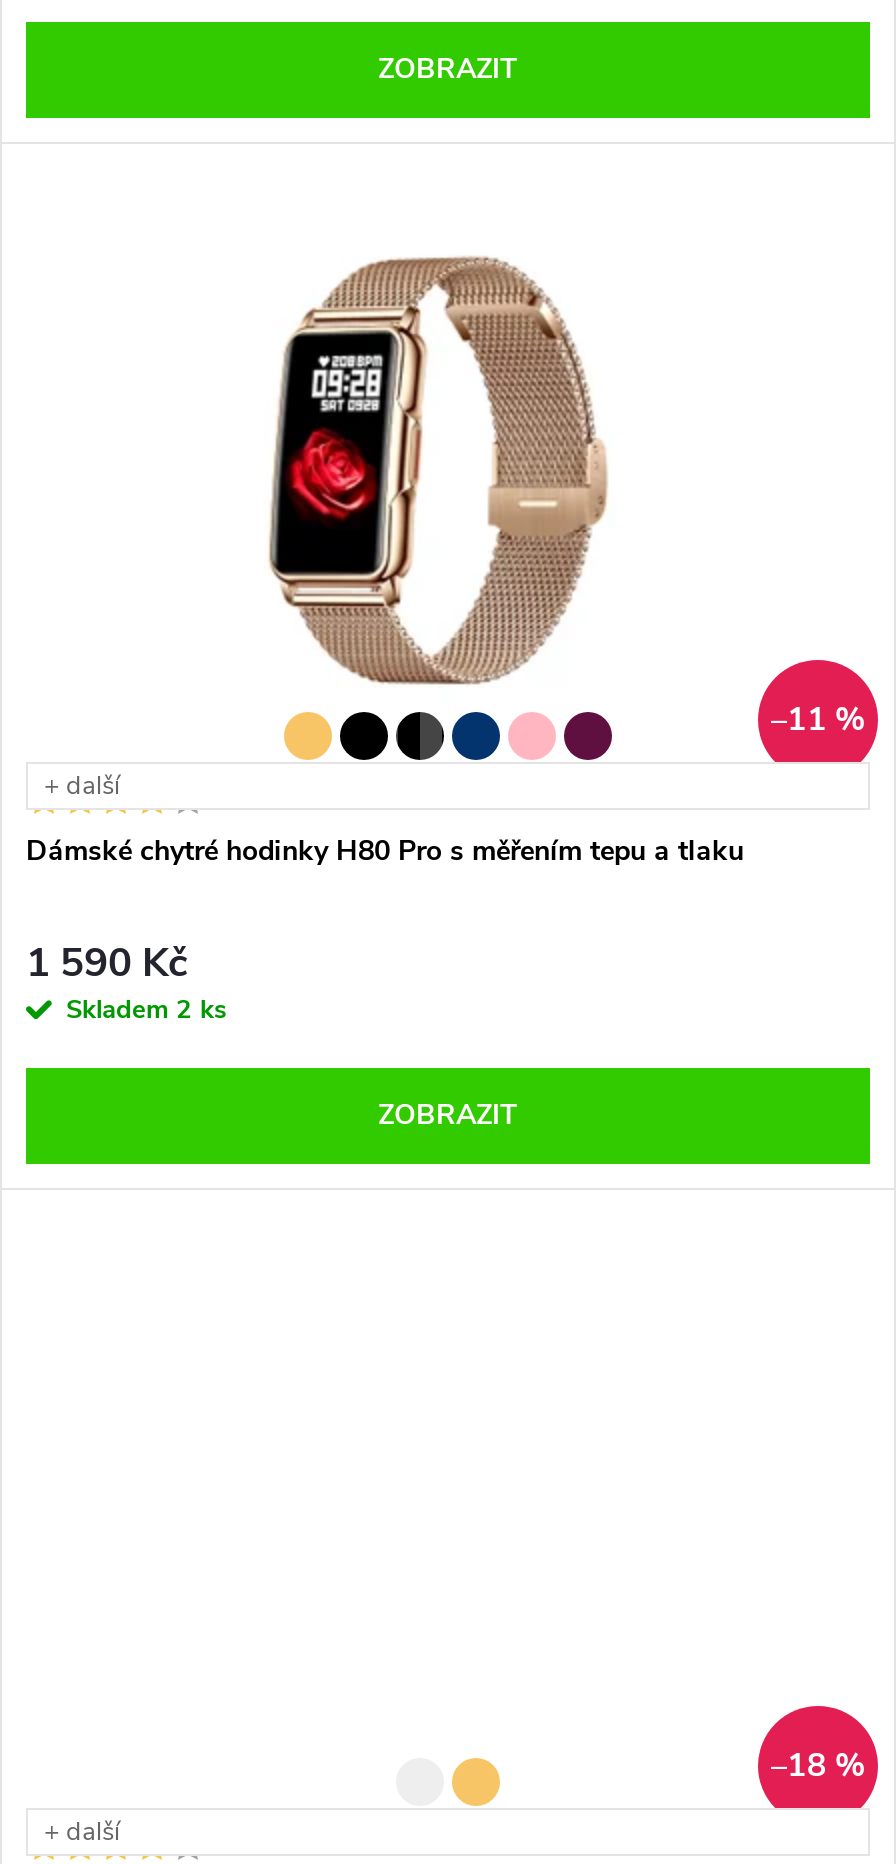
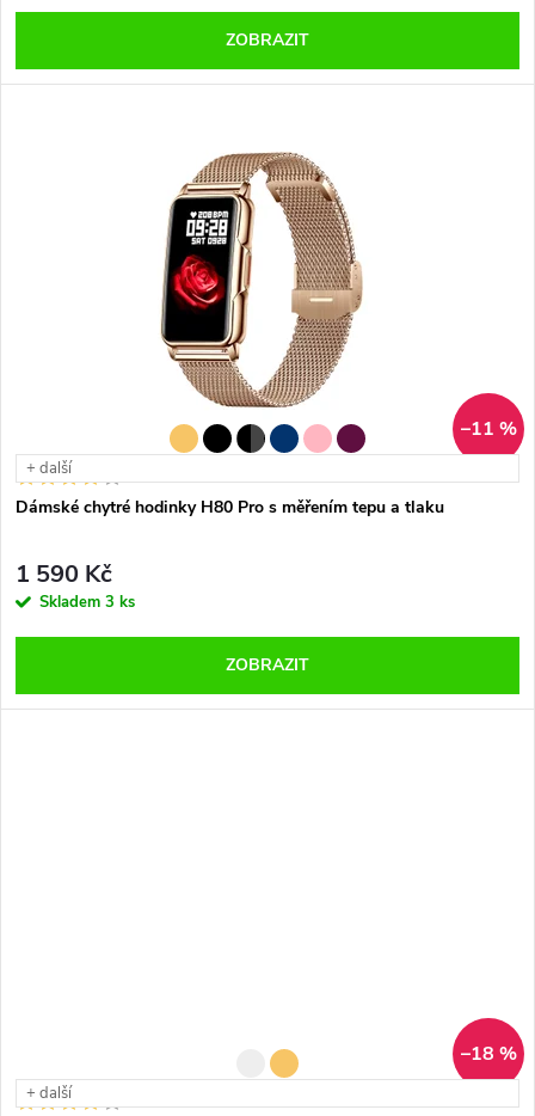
- Skladem 2 ks
+ Skladem 3 ks
